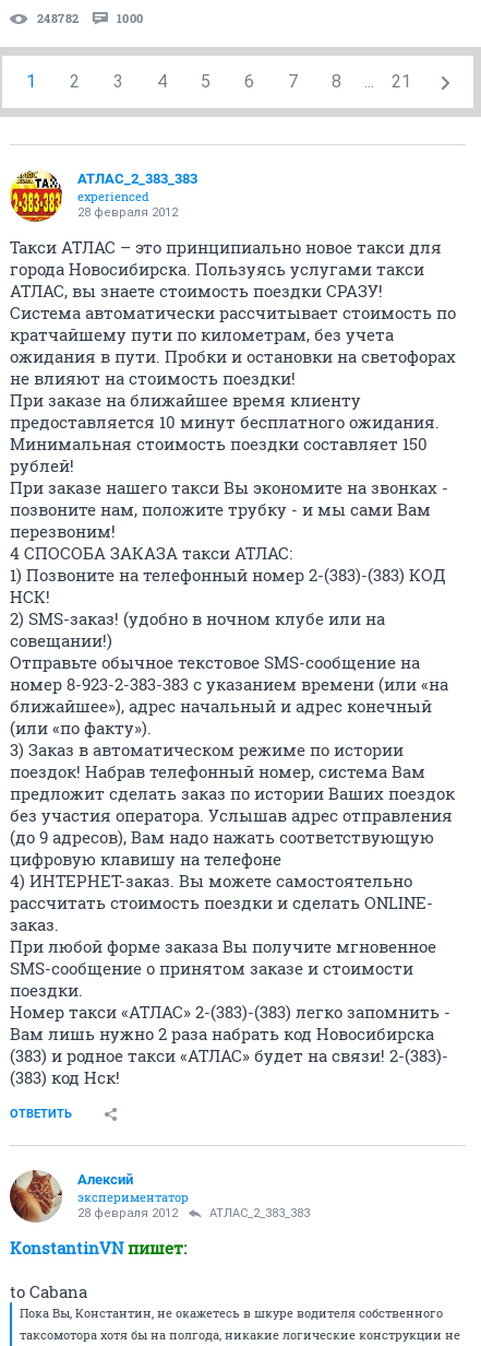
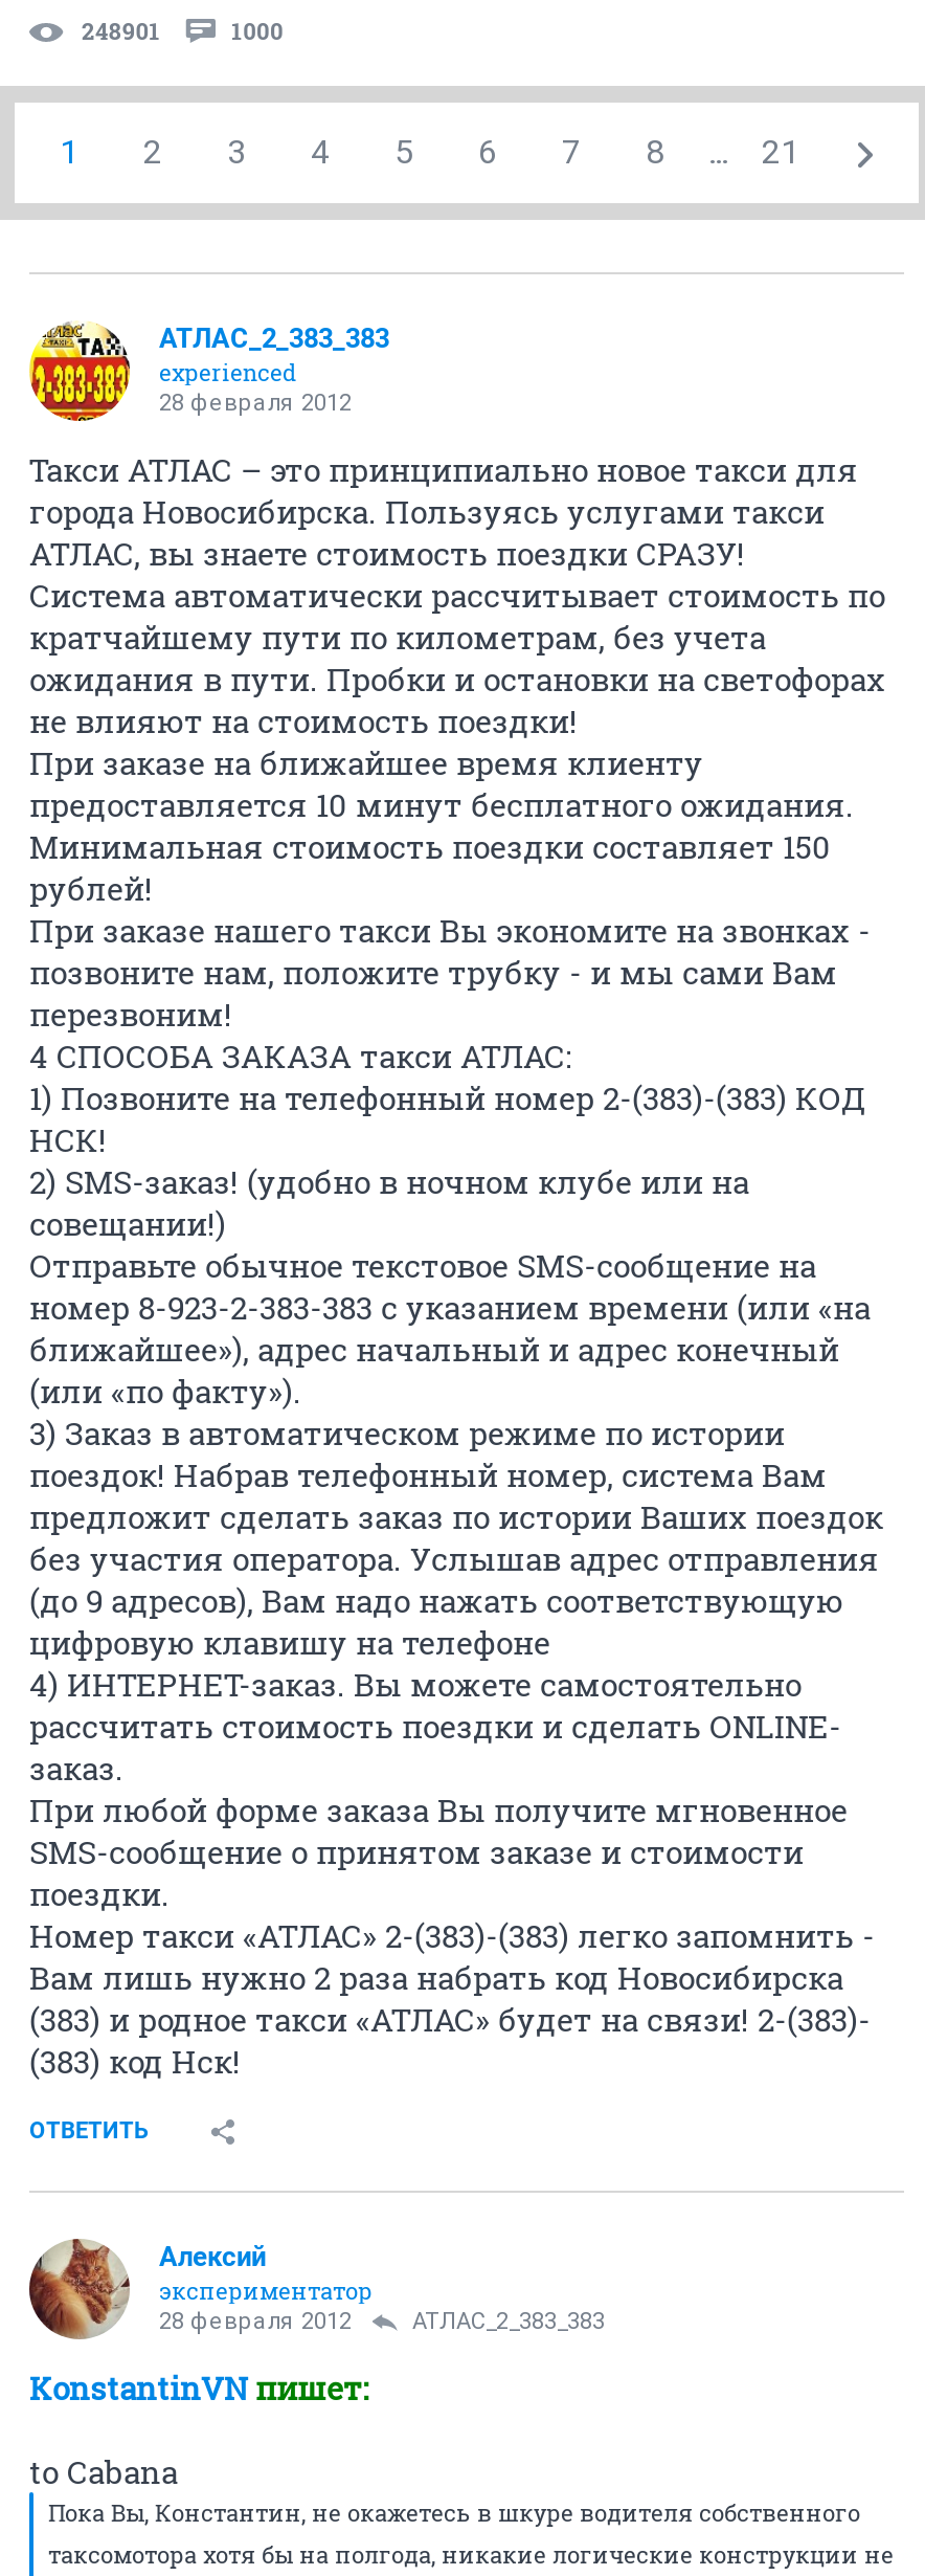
- 248782
+ 248901
